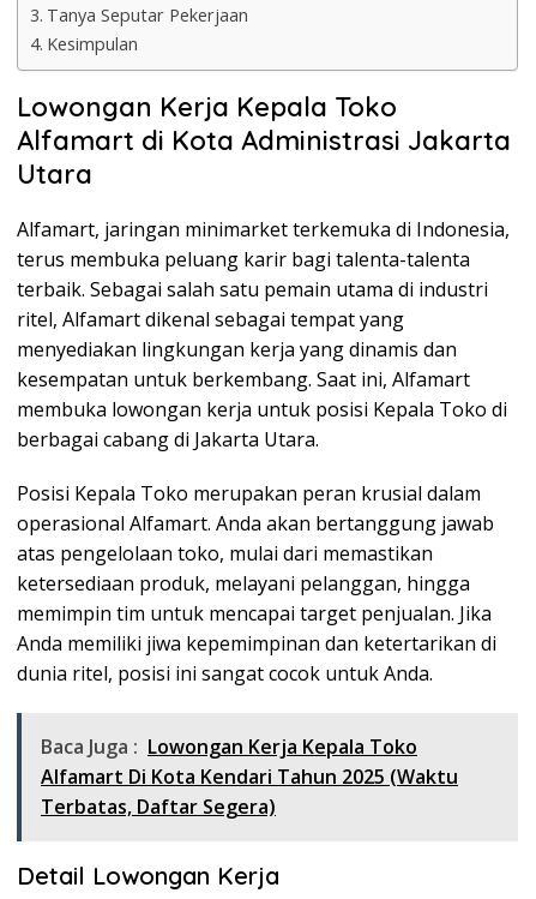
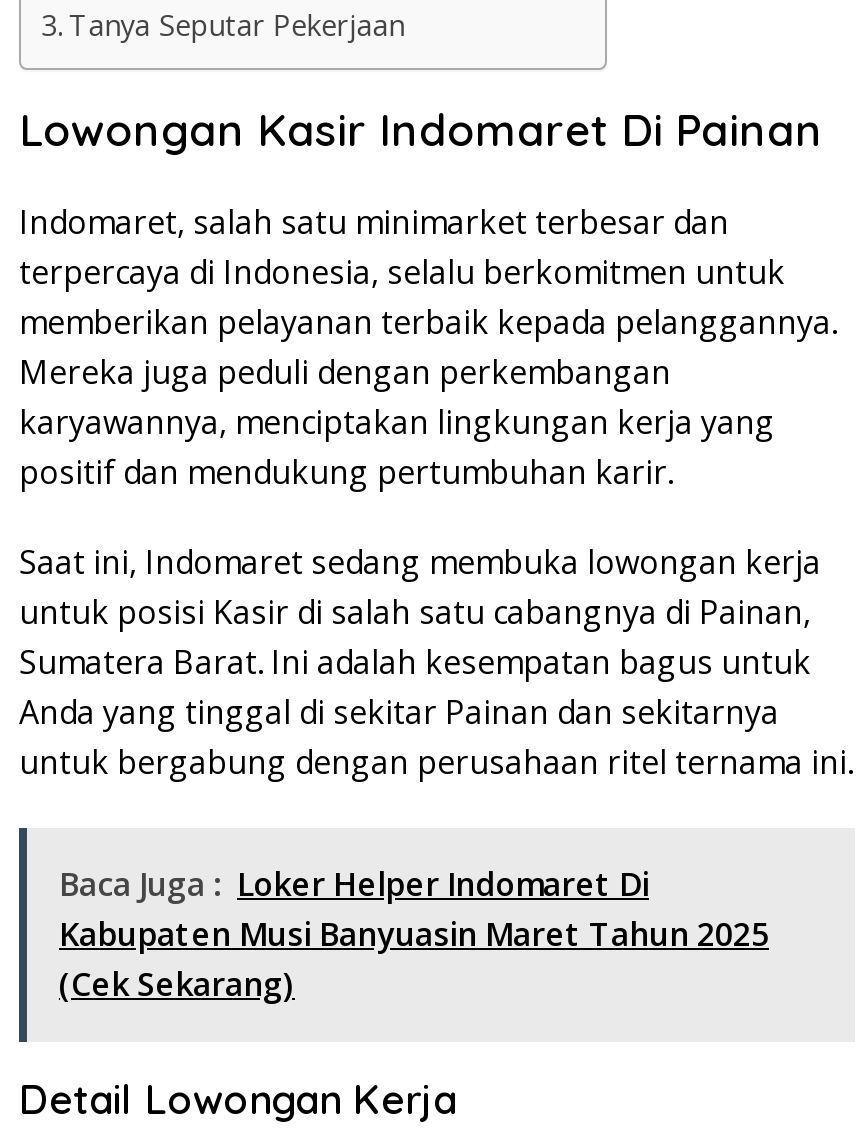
- Kesimpulan
- Lowongan Kerja Kepala Toko
- Alfamart di Kota Administrasi Jakarta
- Utara
- Alfamart, jaringan minimarket terkemuka di Indonesia,
- terus membuka peluang karir bagi talenta-talenta
- terbaik. Sebagai salah satu pemain utama di industri
- ritel, Alfamart dikenal sebagai tempat yang
- menyediakan lingkungan kerja yang dinamis dan
- kesempatan untuk berkembang. Saat ini, Alfamart
- membuka lowongan kerja untuk posisi Kepala Toko di
- berbagai cabang di Jakarta Utara.
- Posisi Kepala Toko merupakan peran krusial dalam
- operasional Alfamart. Anda akan bertanggung jawab
- atas pengelolaan toko, mulai dari memastikan
- ketersediaan produk, melayani pelanggan, hingga
- memimpin tim untuk mencapai target penjualan. Jika
- Anda memiliki jiwa kepemimpinan dan ketertarikan di
- dunia ritel, posisi ini sangat cocok untuk Anda.
- Baca Juga : Lowongan Kerja Kepala Toko
- Alfamart Di Kota Kendari Tahun 2025 (Waktu
- Terbatas, Daftar Segera)
+ Lowongan Kasir Indomaret Di Painan
+ Indomaret, salah satu minimarket terbesar dan
+ terpercaya di Indonesia, selalu berkomitmen untuk
+ memberikan pelayanan terbaik kepada pelanggannya.
+ Mereka juga peduli dengan perkembangan
+ karyawannya, menciptakan lingkungan kerja yang
+ positif dan mendukung pertumbuhan karir.
+ Saat ini, Indomaret sedang membuka lowongan kerja
+ untuk posisi Kasir di salah satu cabangnya di Painan,
+ Sumatera Barat. Ini adalah kesempatan bagus untuk
+ Anda yang tinggal di sekitar Painan dan sekitarnya
+ untuk bergabung dengan perusahaan ritel ternama ini.
+ Baca Juga : Loker Helper Indomaret Di
+ Kabupaten Musi Banyuasin Maret Tahun 2025
+ (Cek Sekarang)
